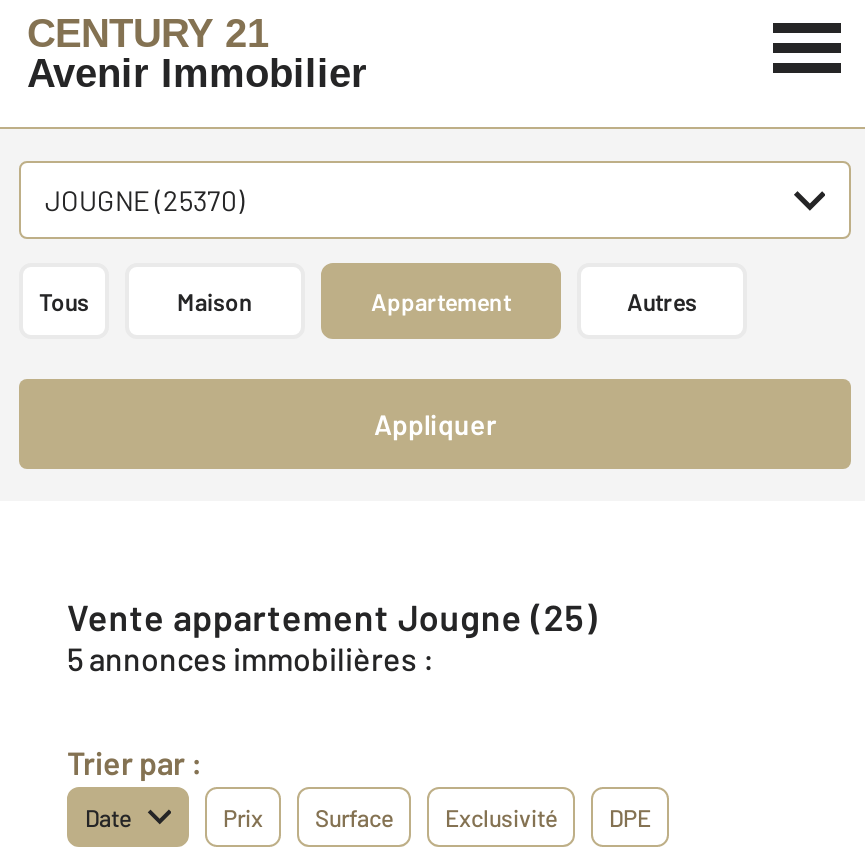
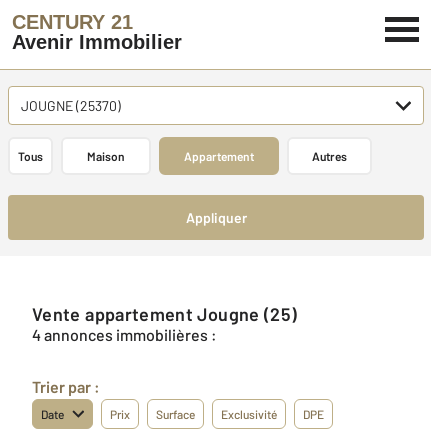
- 5 annonces immobilières :
+ 4 annonces immobilières :
